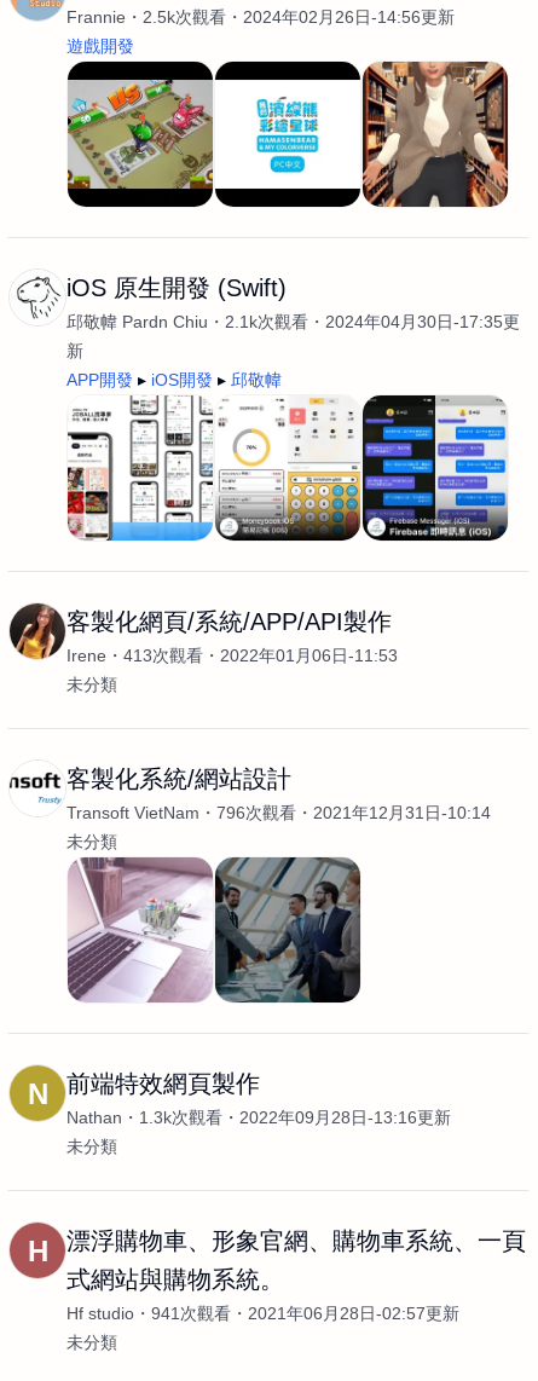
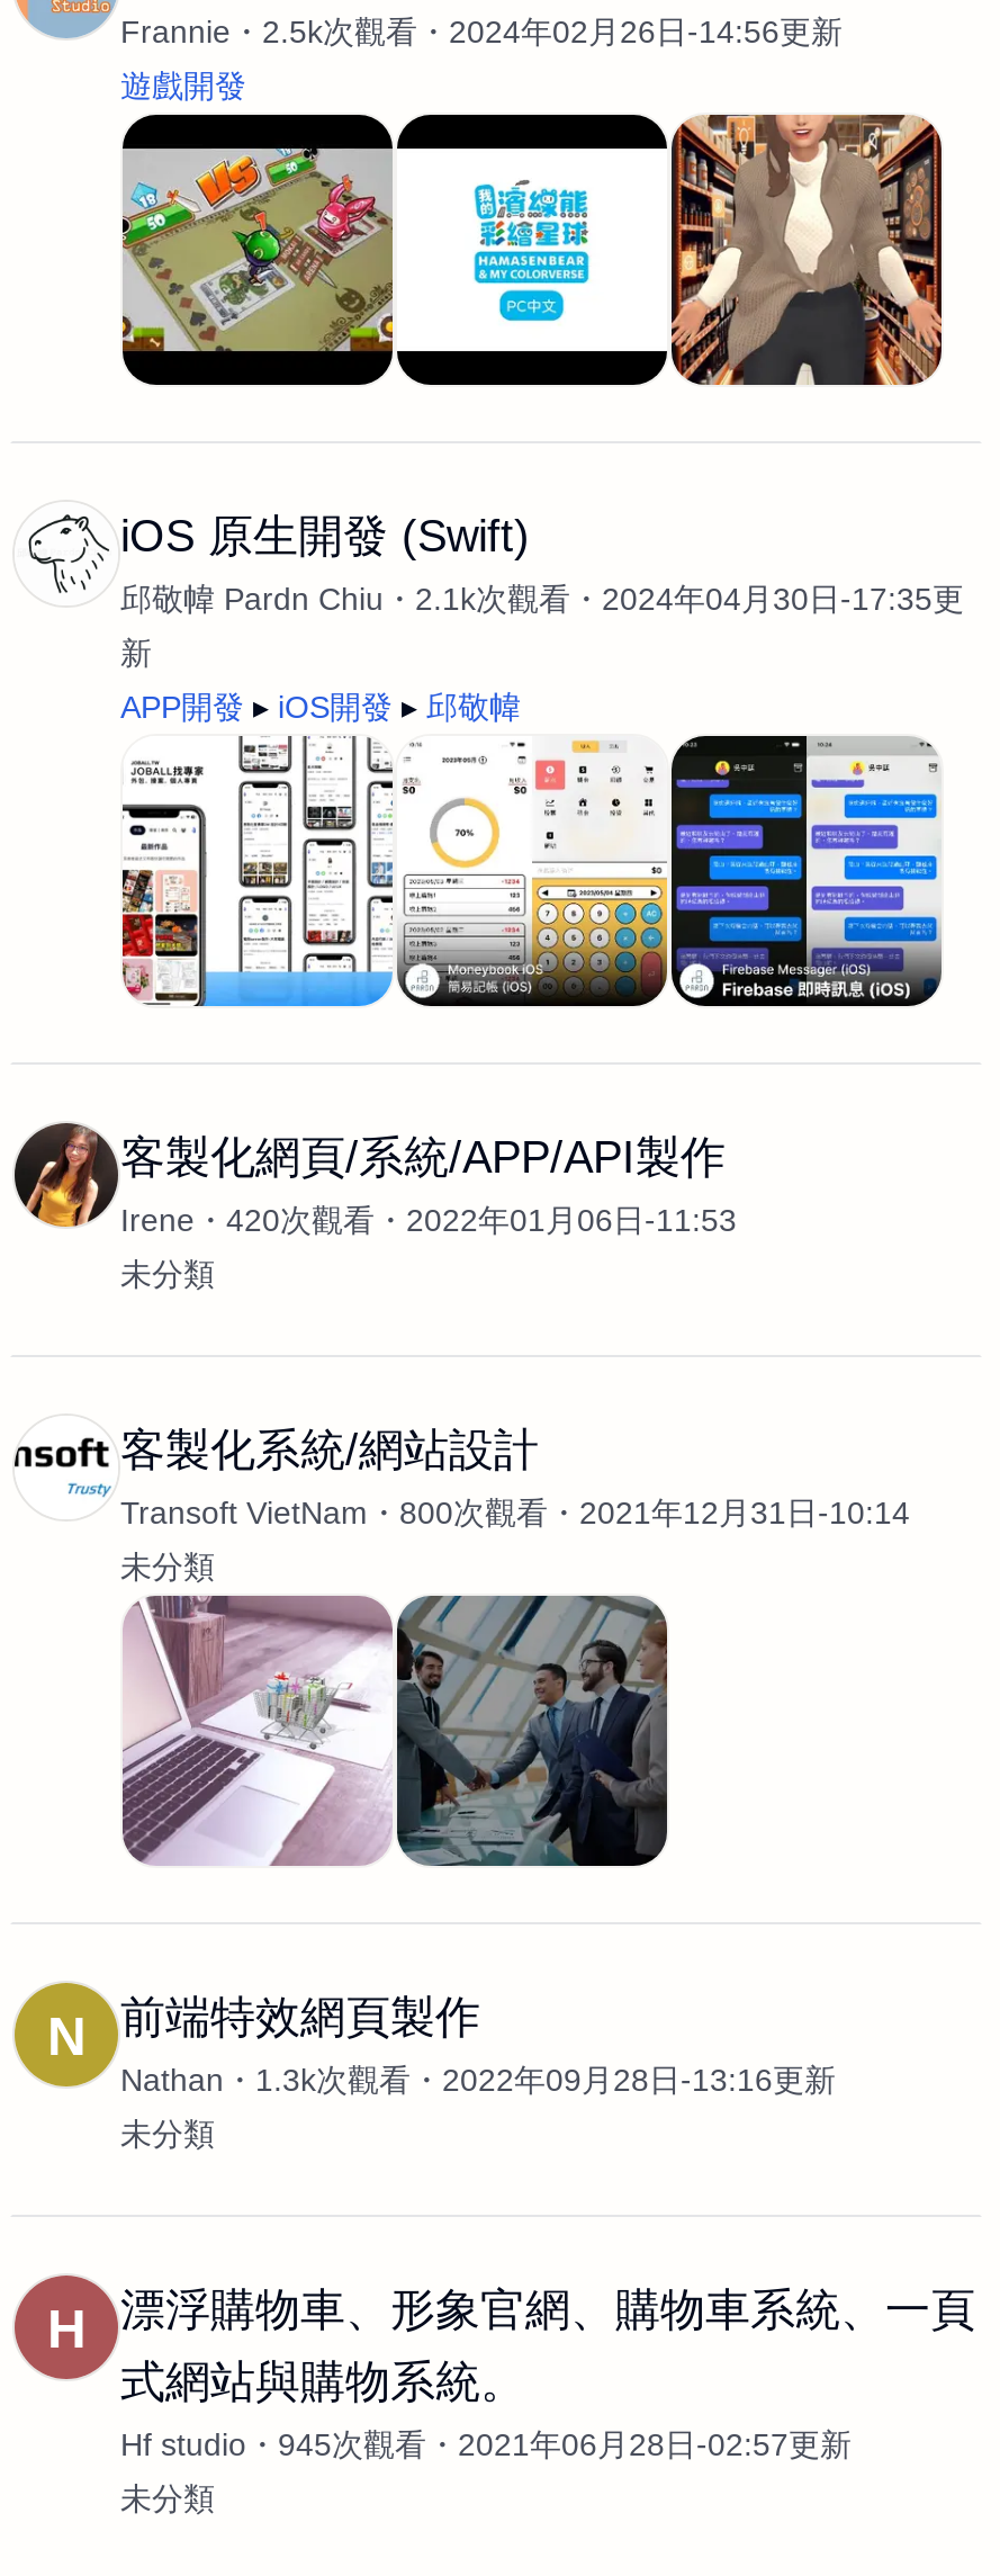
- Irene 413次觀看 2022年01月06日-11:53
+ Irene 420次觀看 2022年01月06日-11:53

- Transoft VietNam 796次觀看 2021年12月31日-10:14
+ Transoft VietNam 800次觀看 2021年12月31日-10:14

- Hf studio 941次觀看 2021年06月28日-02:57更新
+ Hf studio 945次觀看 2021年06月28日-02:57更新
